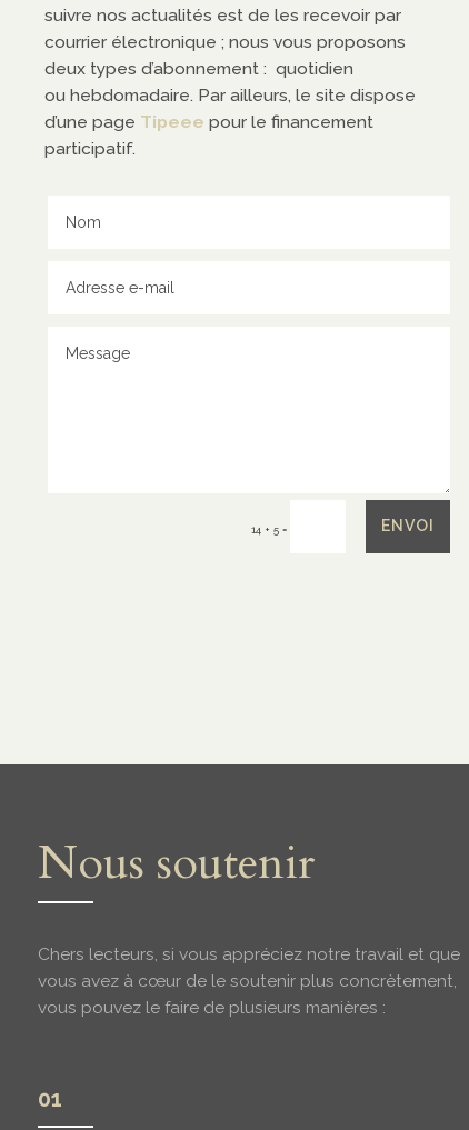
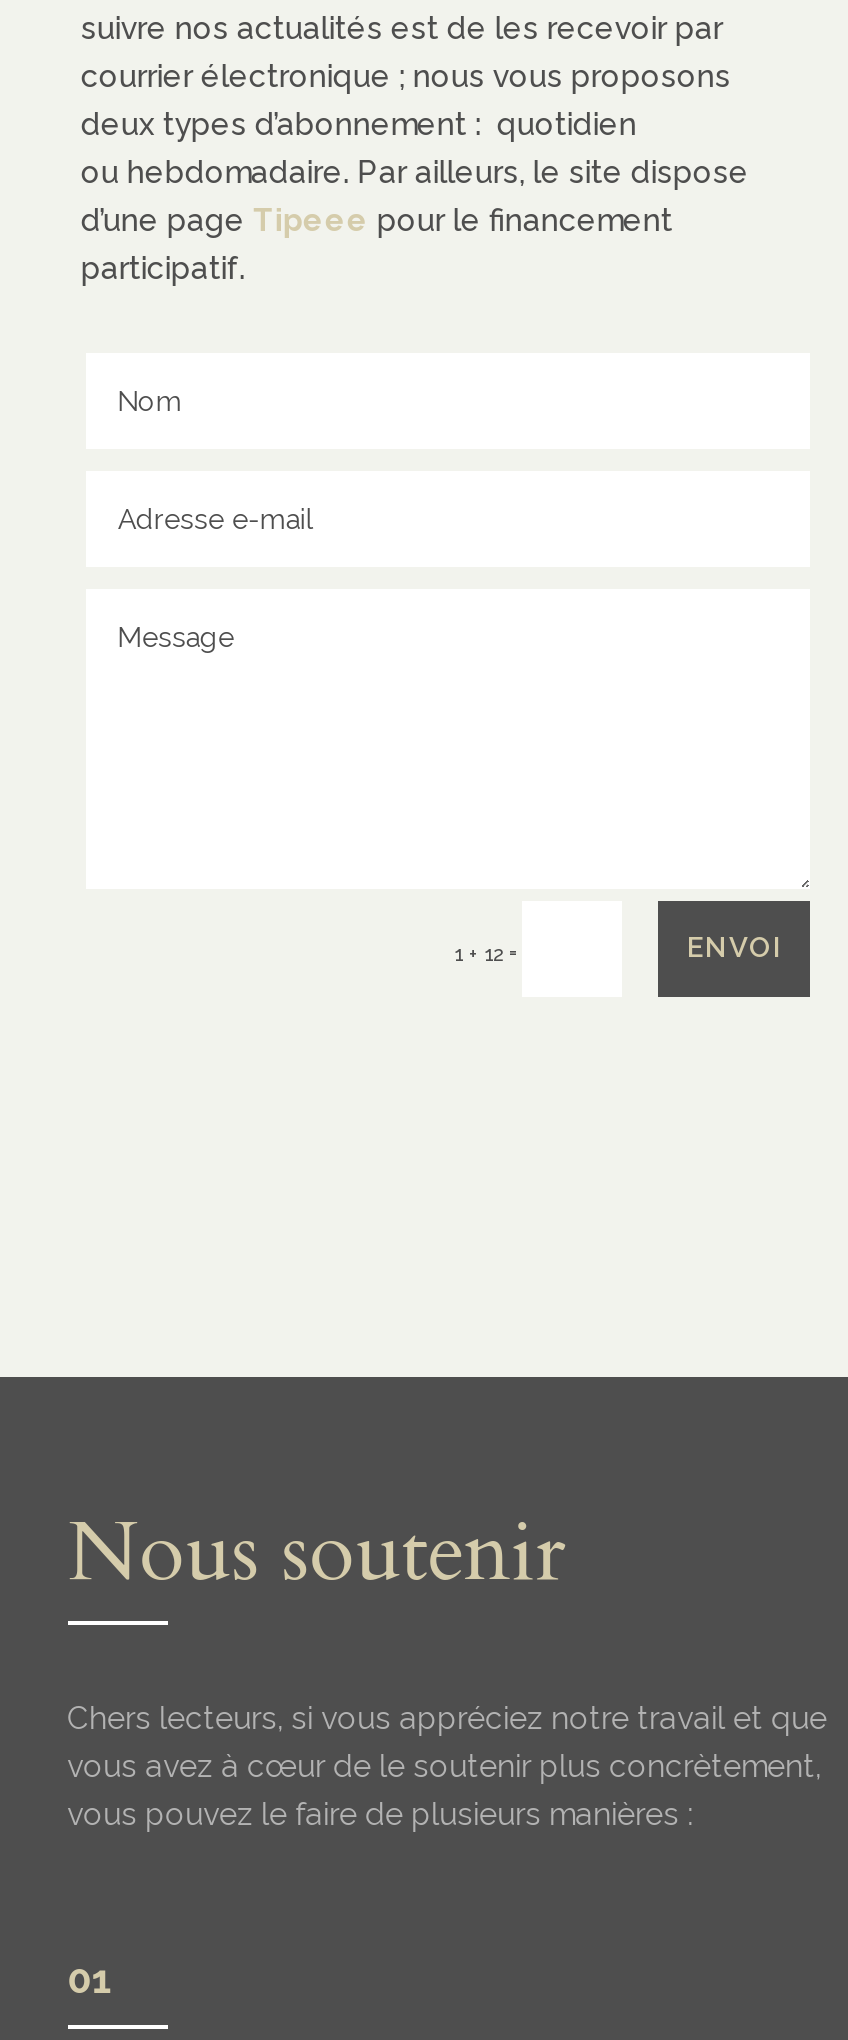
- 14 + 5 =
+ 1 + 12 =
